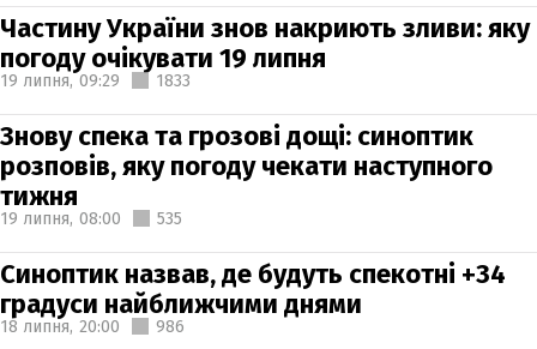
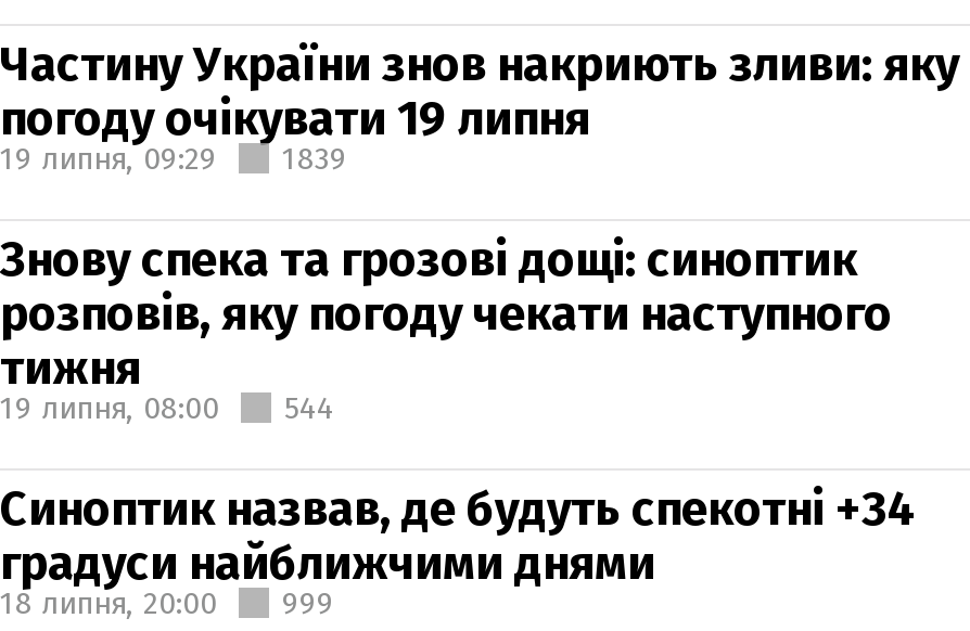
- 19 липня, 09:29 1833
+ 19 липня, 09:29 1839

- 19 липня, 08:00 535
+ 19 липня, 08:00 544

- 18 липня, 20:00 986
+ 18 липня, 20:00 999
